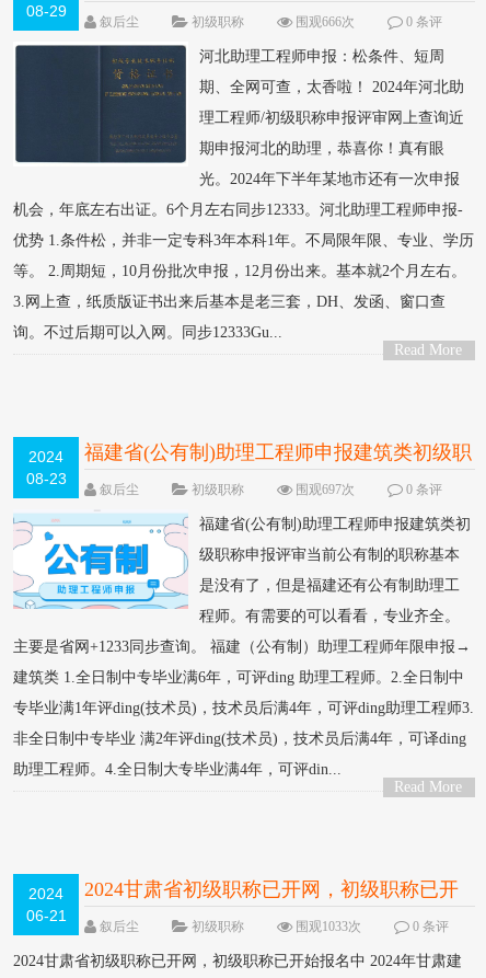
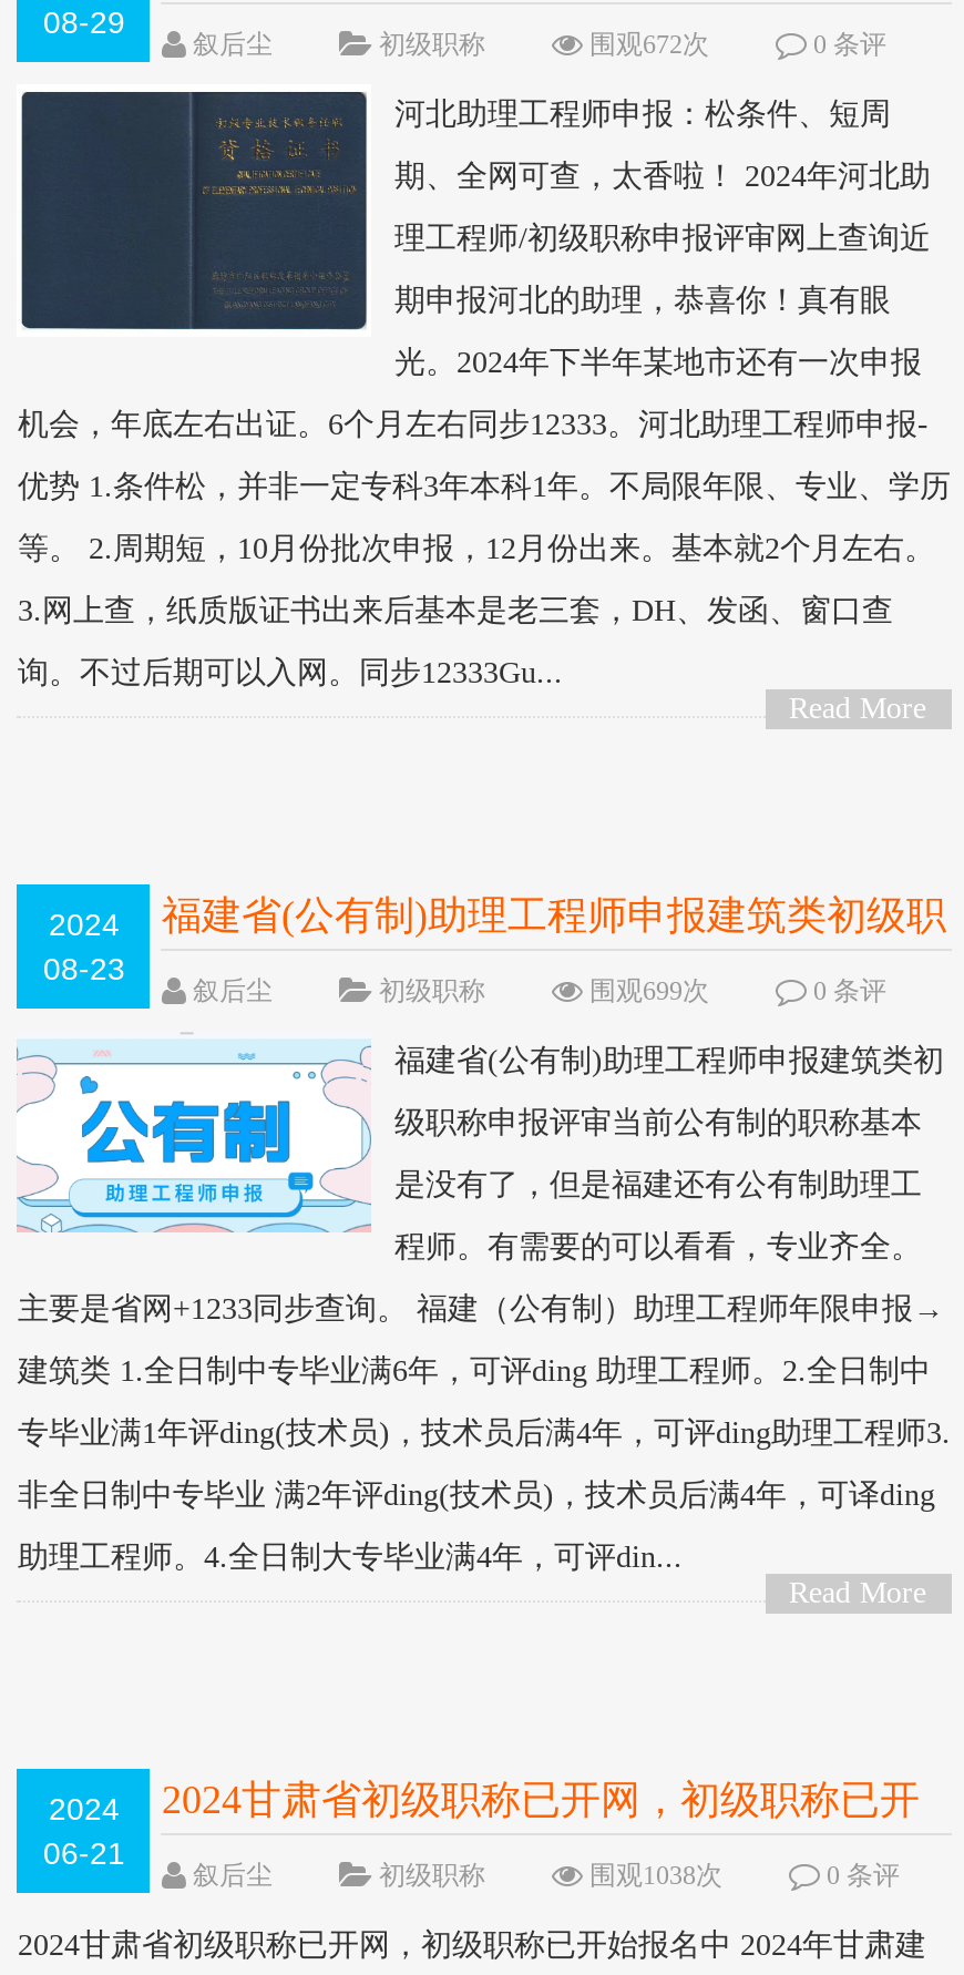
- 围观666次
+ 围观672次

- 围观697次
+ 围观699次

- 围观1033次
+ 围观1038次
